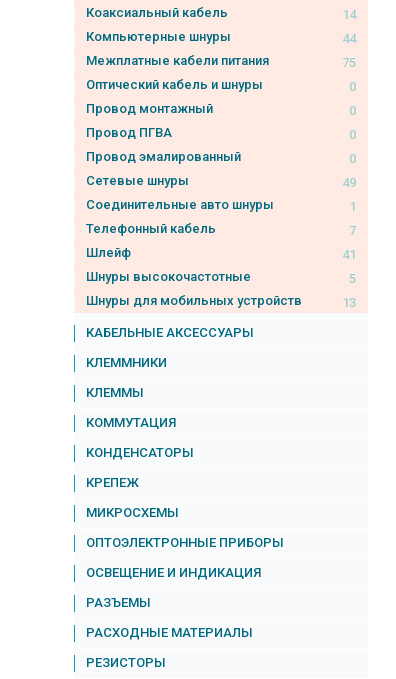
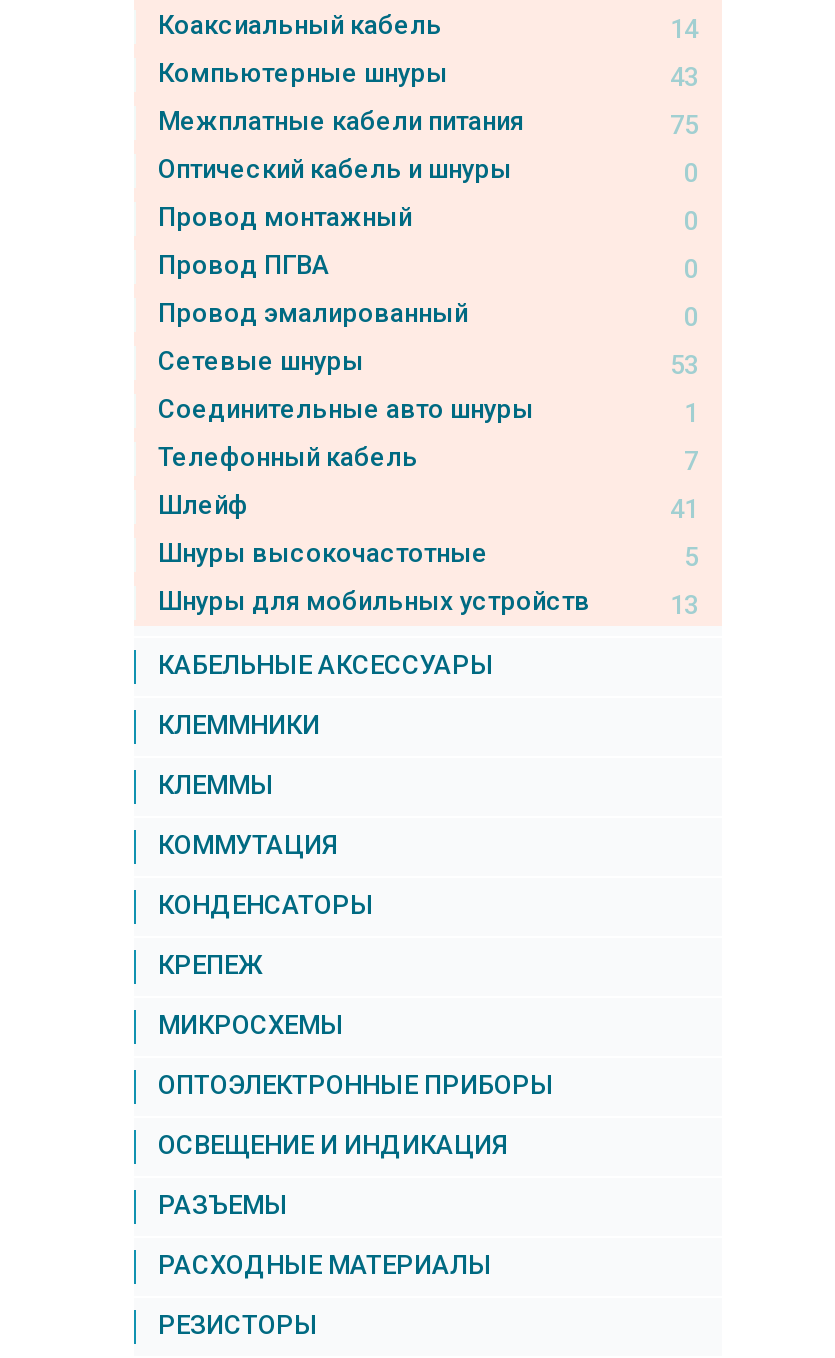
- 44
+ 43

- 49
+ 53
